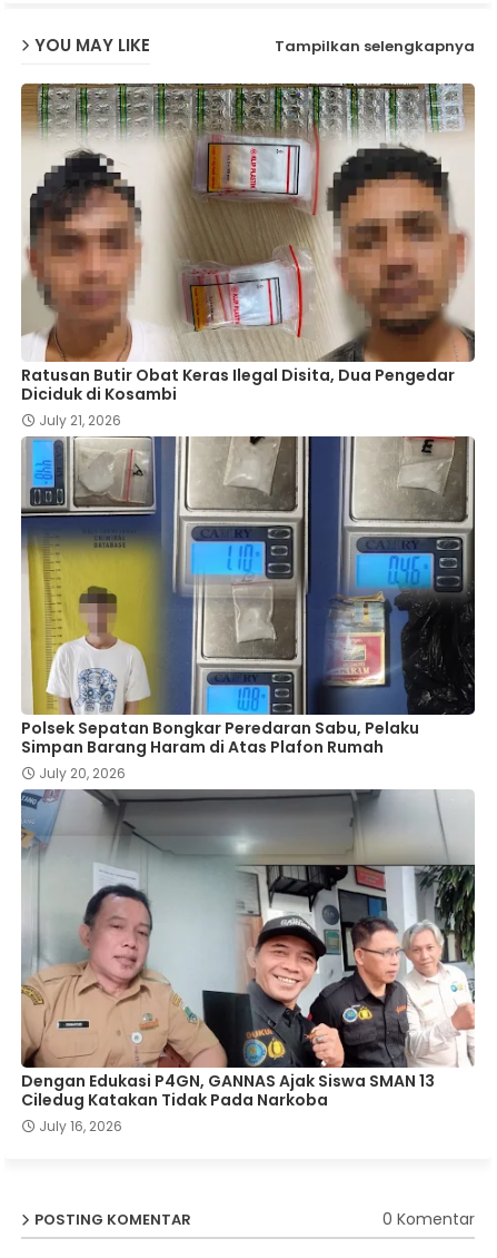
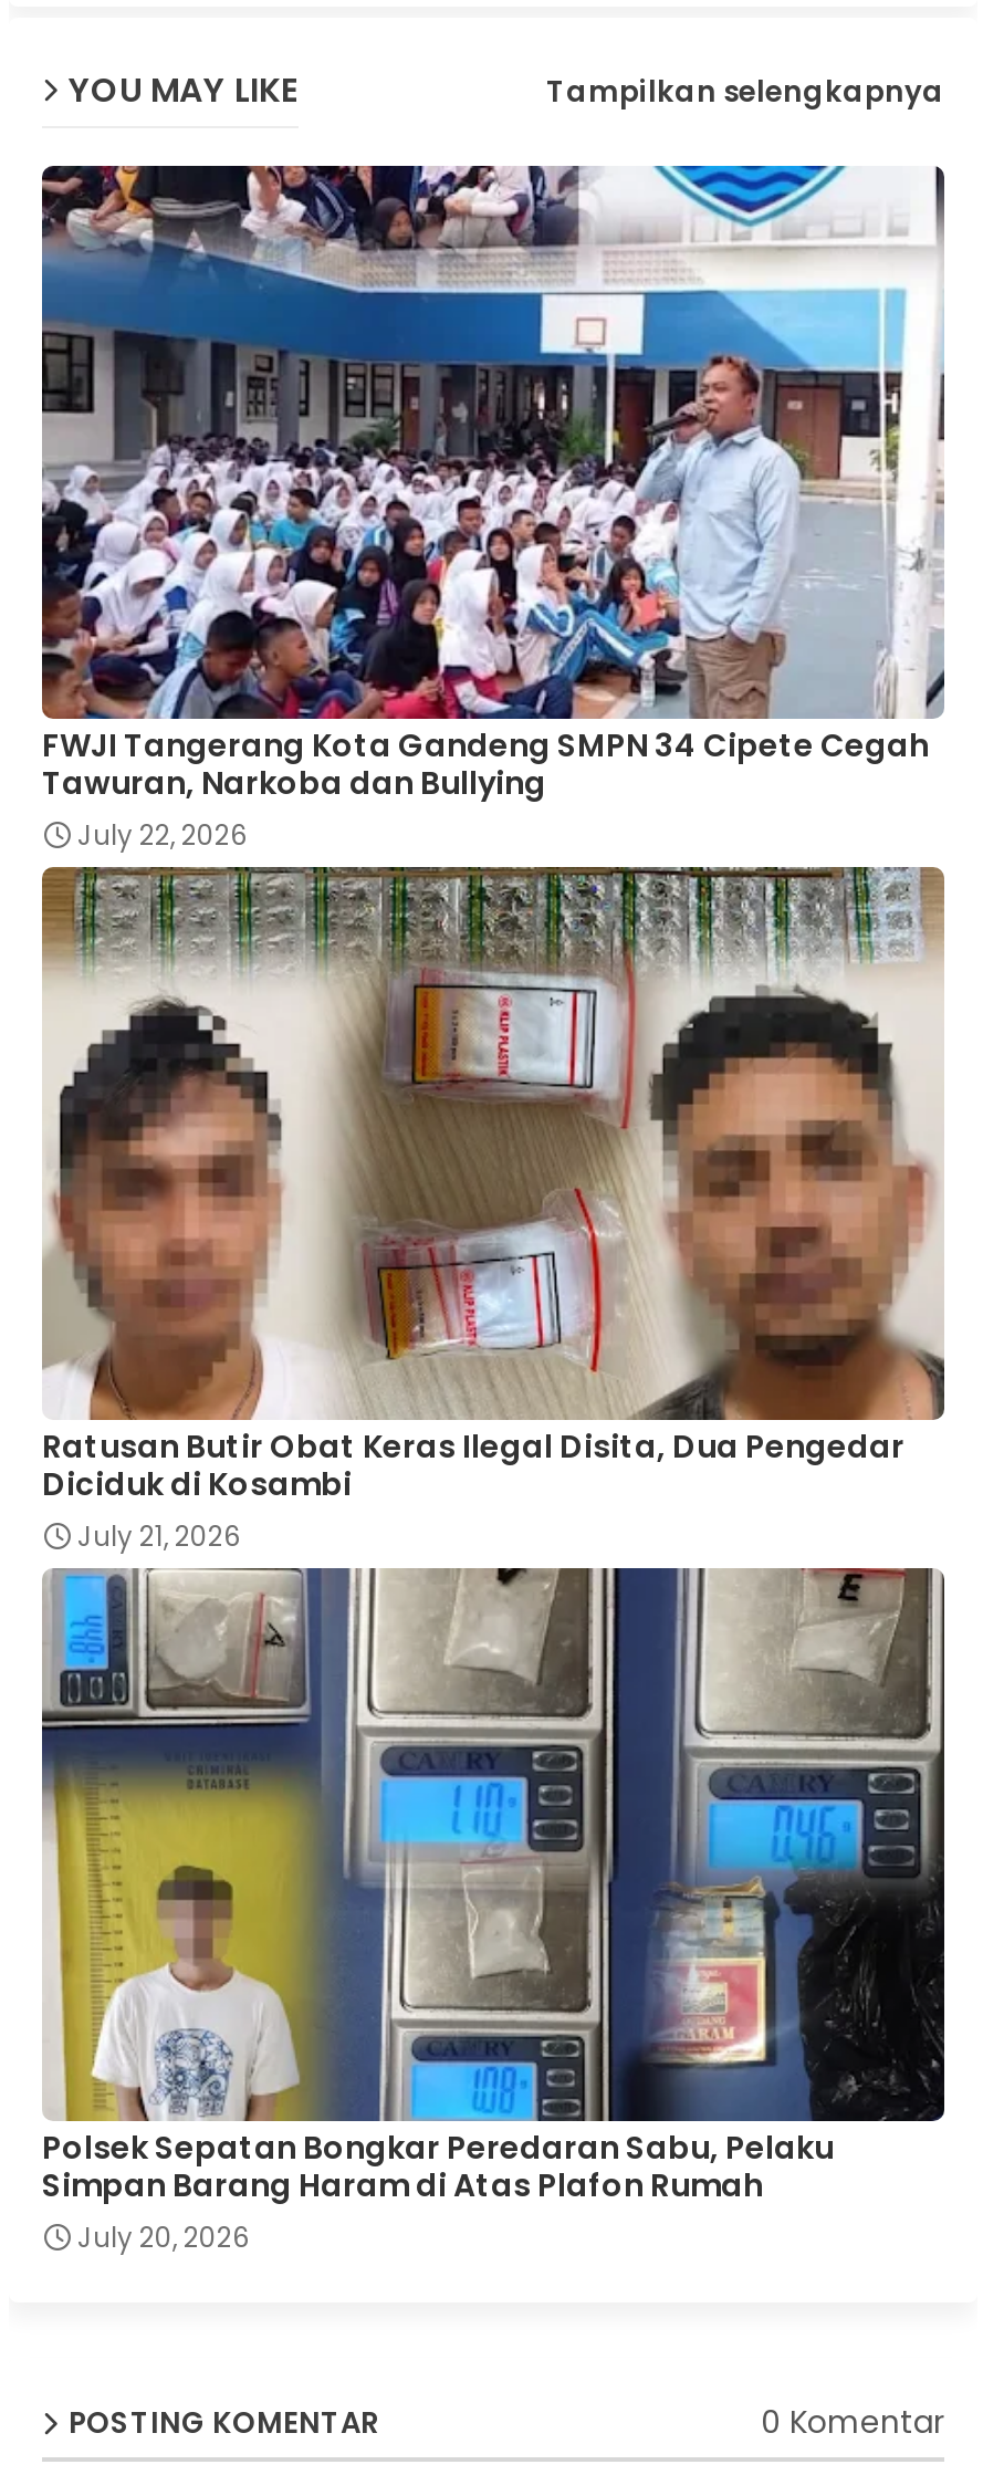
+ [image]
+ FWJI Tangerang Kota Gandeng SMPN 34 Cipete Cegah
+ Tawuran, Narkoba dan Bullying
+ July 22, 2026

moved down: [image] | Ratusan Butir Obat Keras Ilegal Disita, Dua Pengedar | Diciduk di Kosambi | July 21, 2026 | Polsek Sepatan Bongkar Peredaran Sabu, Pelaku | Simpan Barang Haram di Atas Plafon Rumah | July 20, 2026

- [image]
- Dengan Edukasi P4GN, GANNAS Ajak Siswa SMAN 13
- Ciledug Katakan Tidak Pada Narkoba
- July 16, 2026
